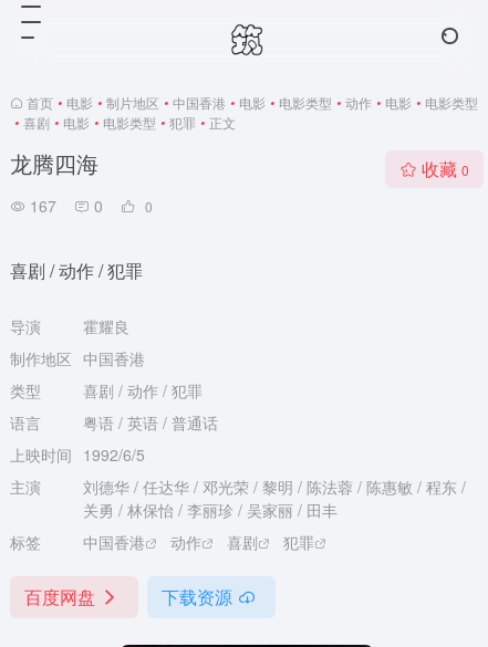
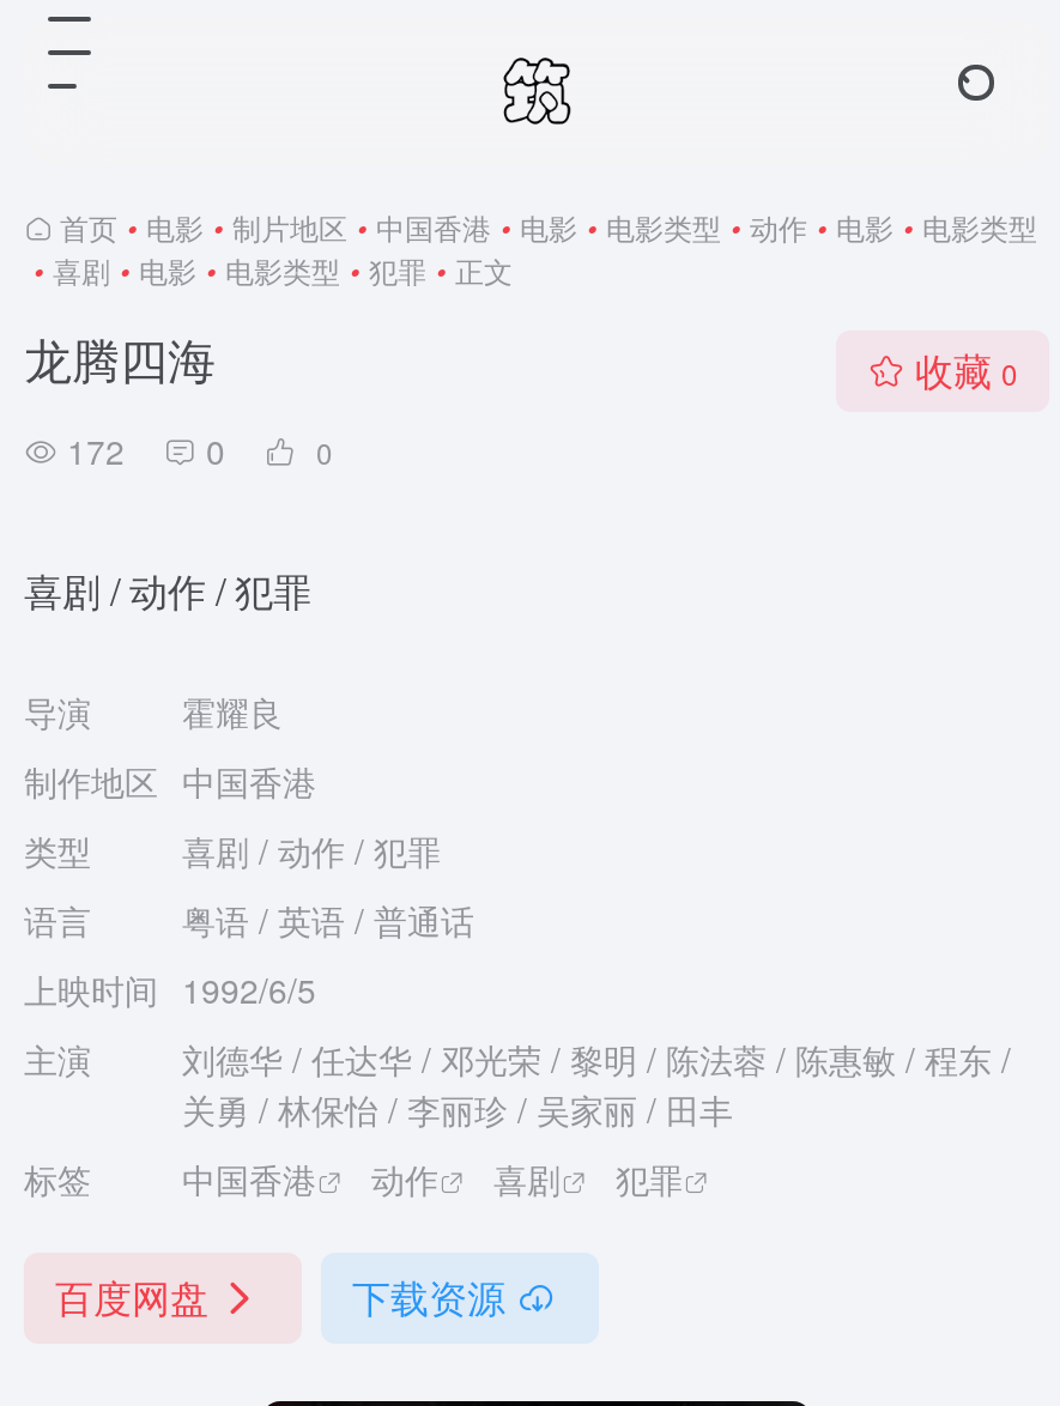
- 167 0
+ 172 0
